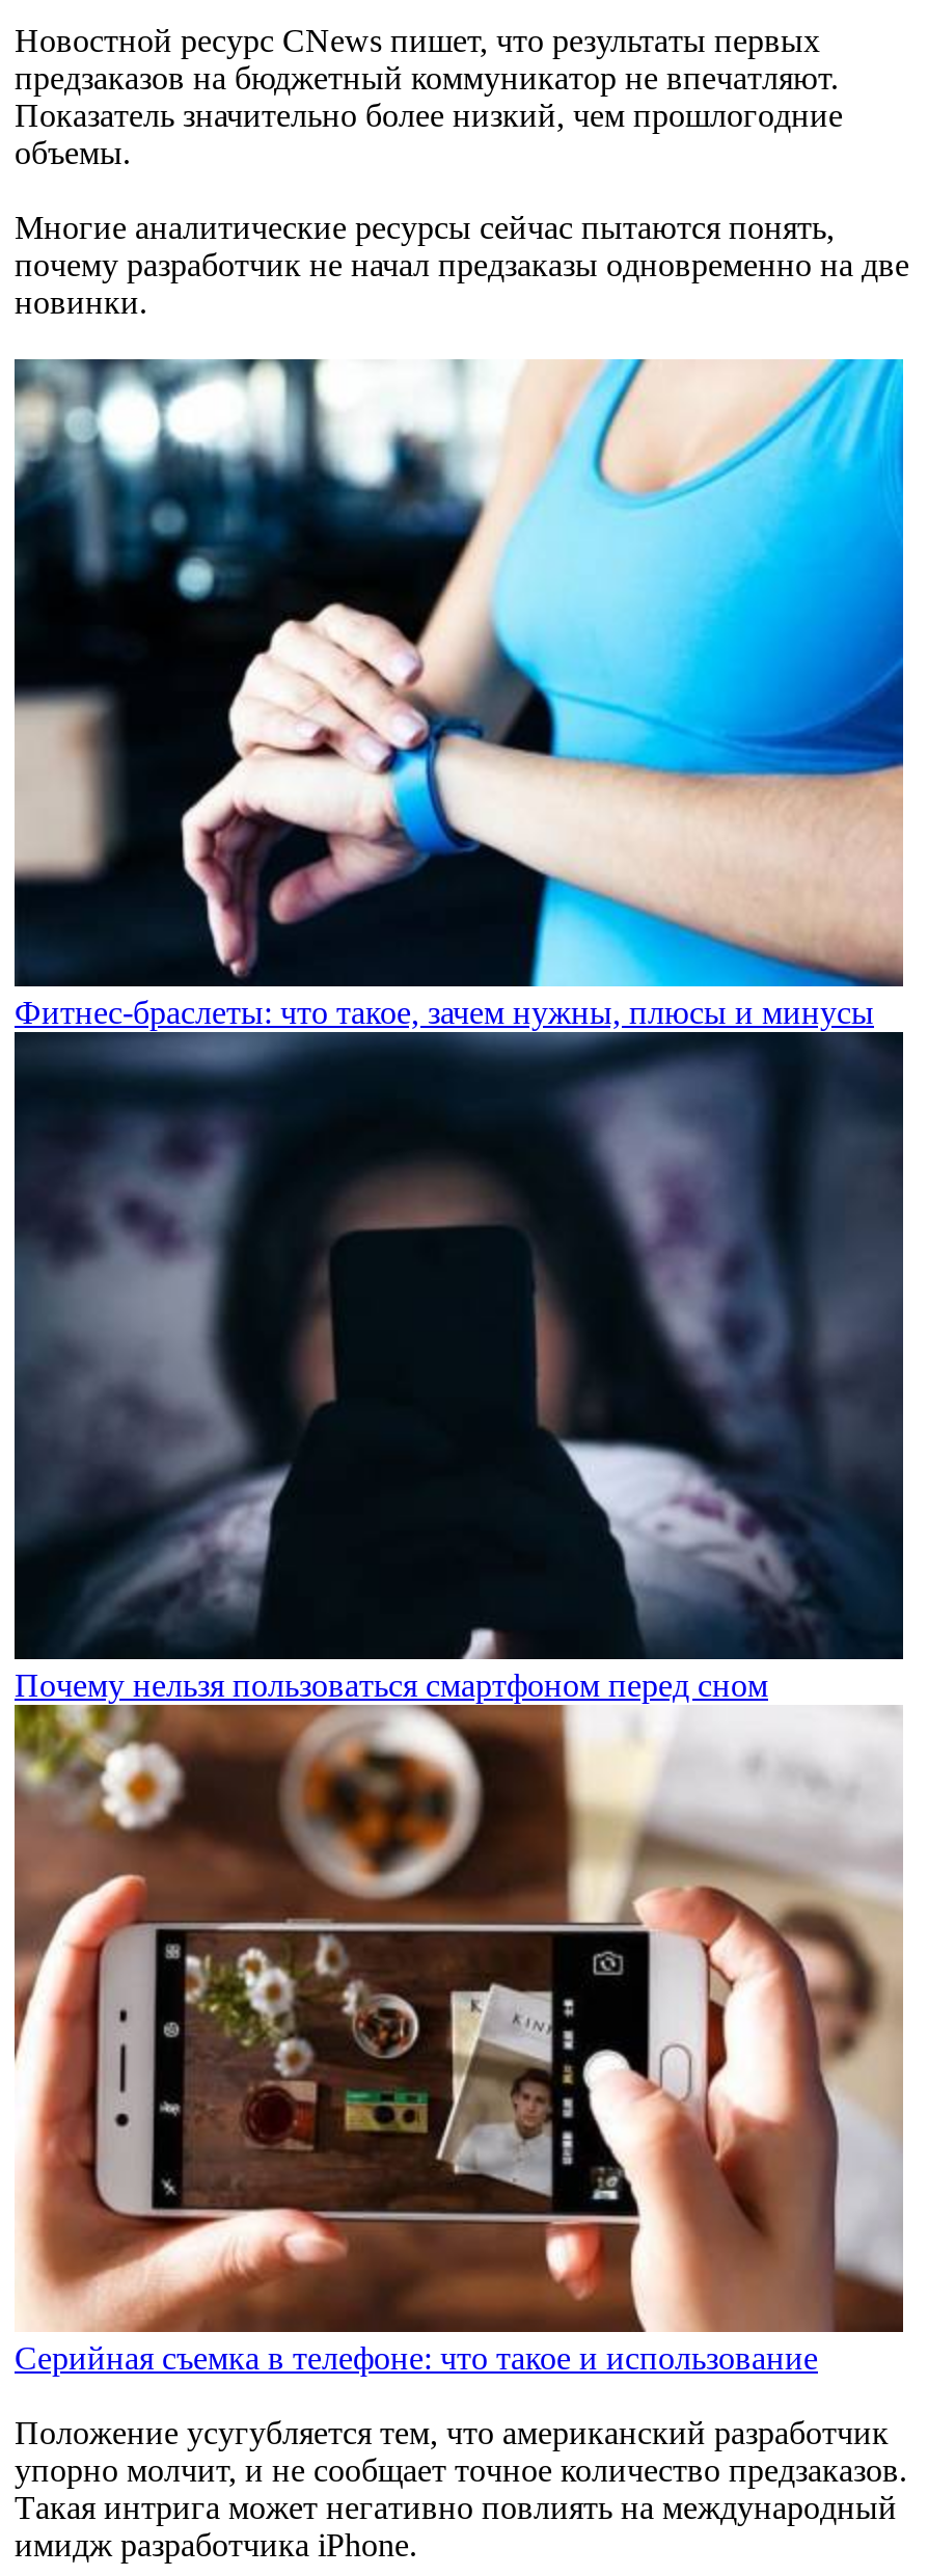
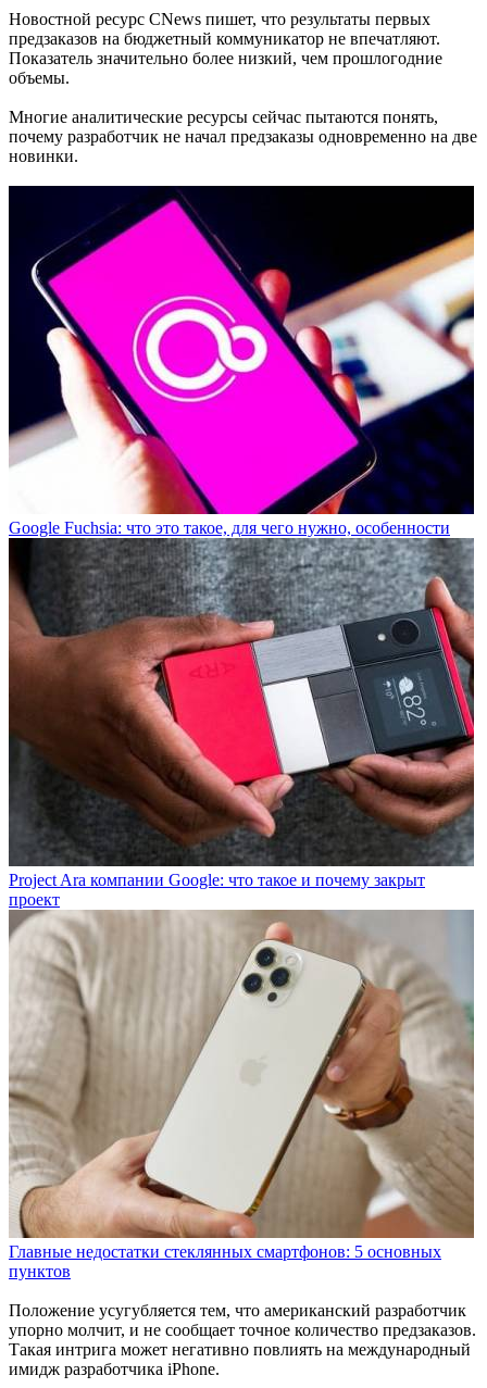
- [image]
- Фитнес-браслеты: что такое, зачем нужны, плюсы и минусы
+ [image]
+ Google Fuchsia: что это такое, для чего нужно, особенности

- [image]
- Почему нельзя пользоваться смартфоном перед сном
+ [image]
+ Project Ara компании Google: что такое и почему закрыт
+ проект

- [image]
- Серийная съемка в телефоне: что такое и использование
+ [image]
+ Главные недостатки стеклянных смартфонов: 5 основных
+ пунктов
